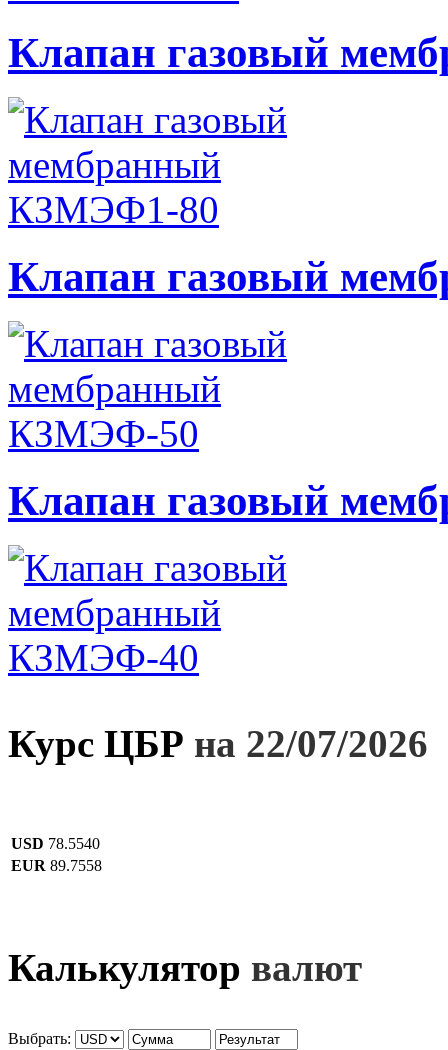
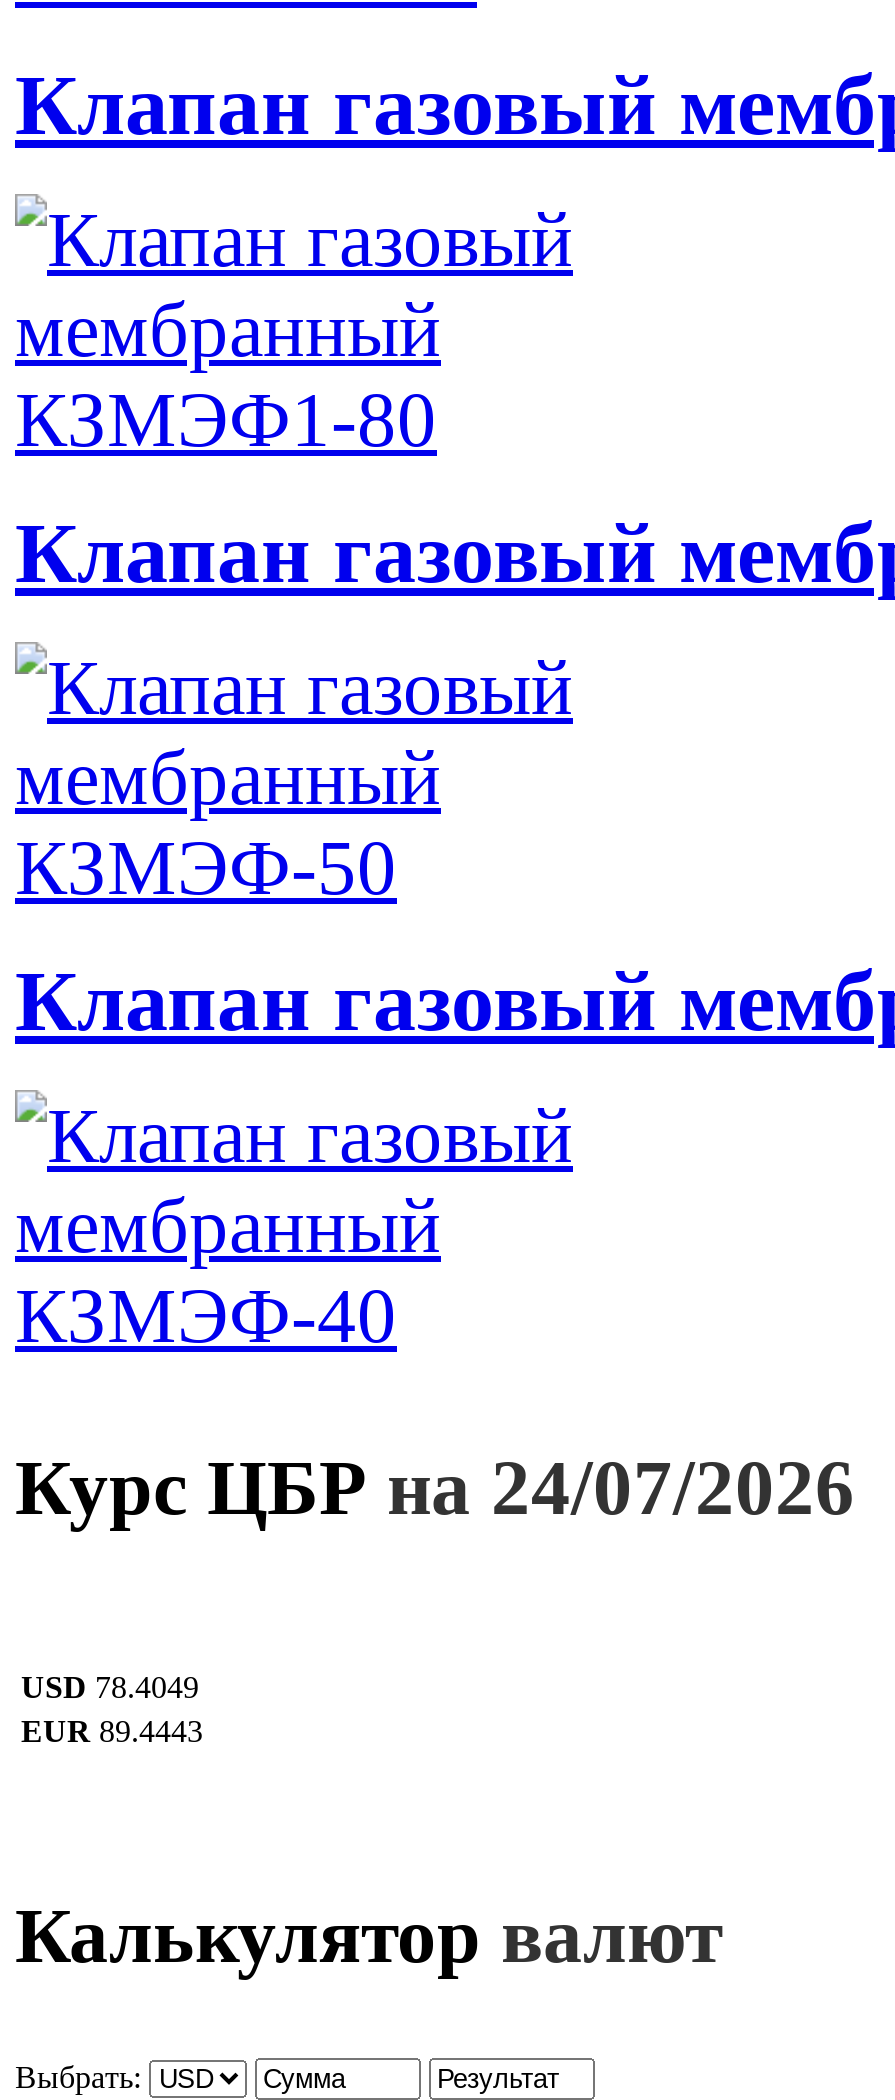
- Курс ЦБР на 22/07/2026
+ Курс ЦБР на 24/07/2026

- USD 78.5540
+ USD 78.4049

- EUR 89.7558
+ EUR 89.4443
